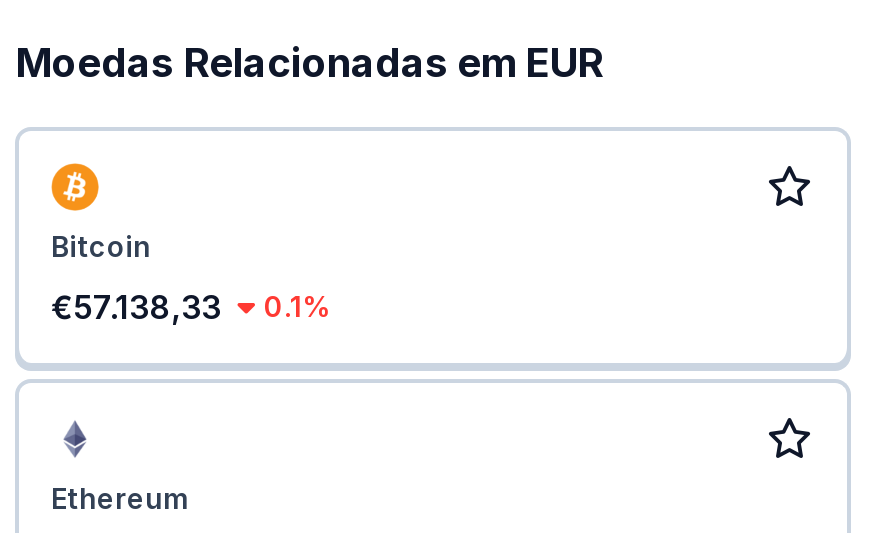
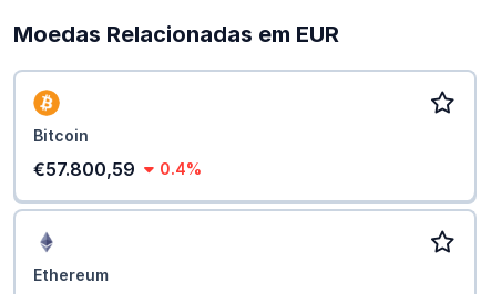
- €57.138,33
+ €57.800,59

- 0.1%
+ 0.4%
